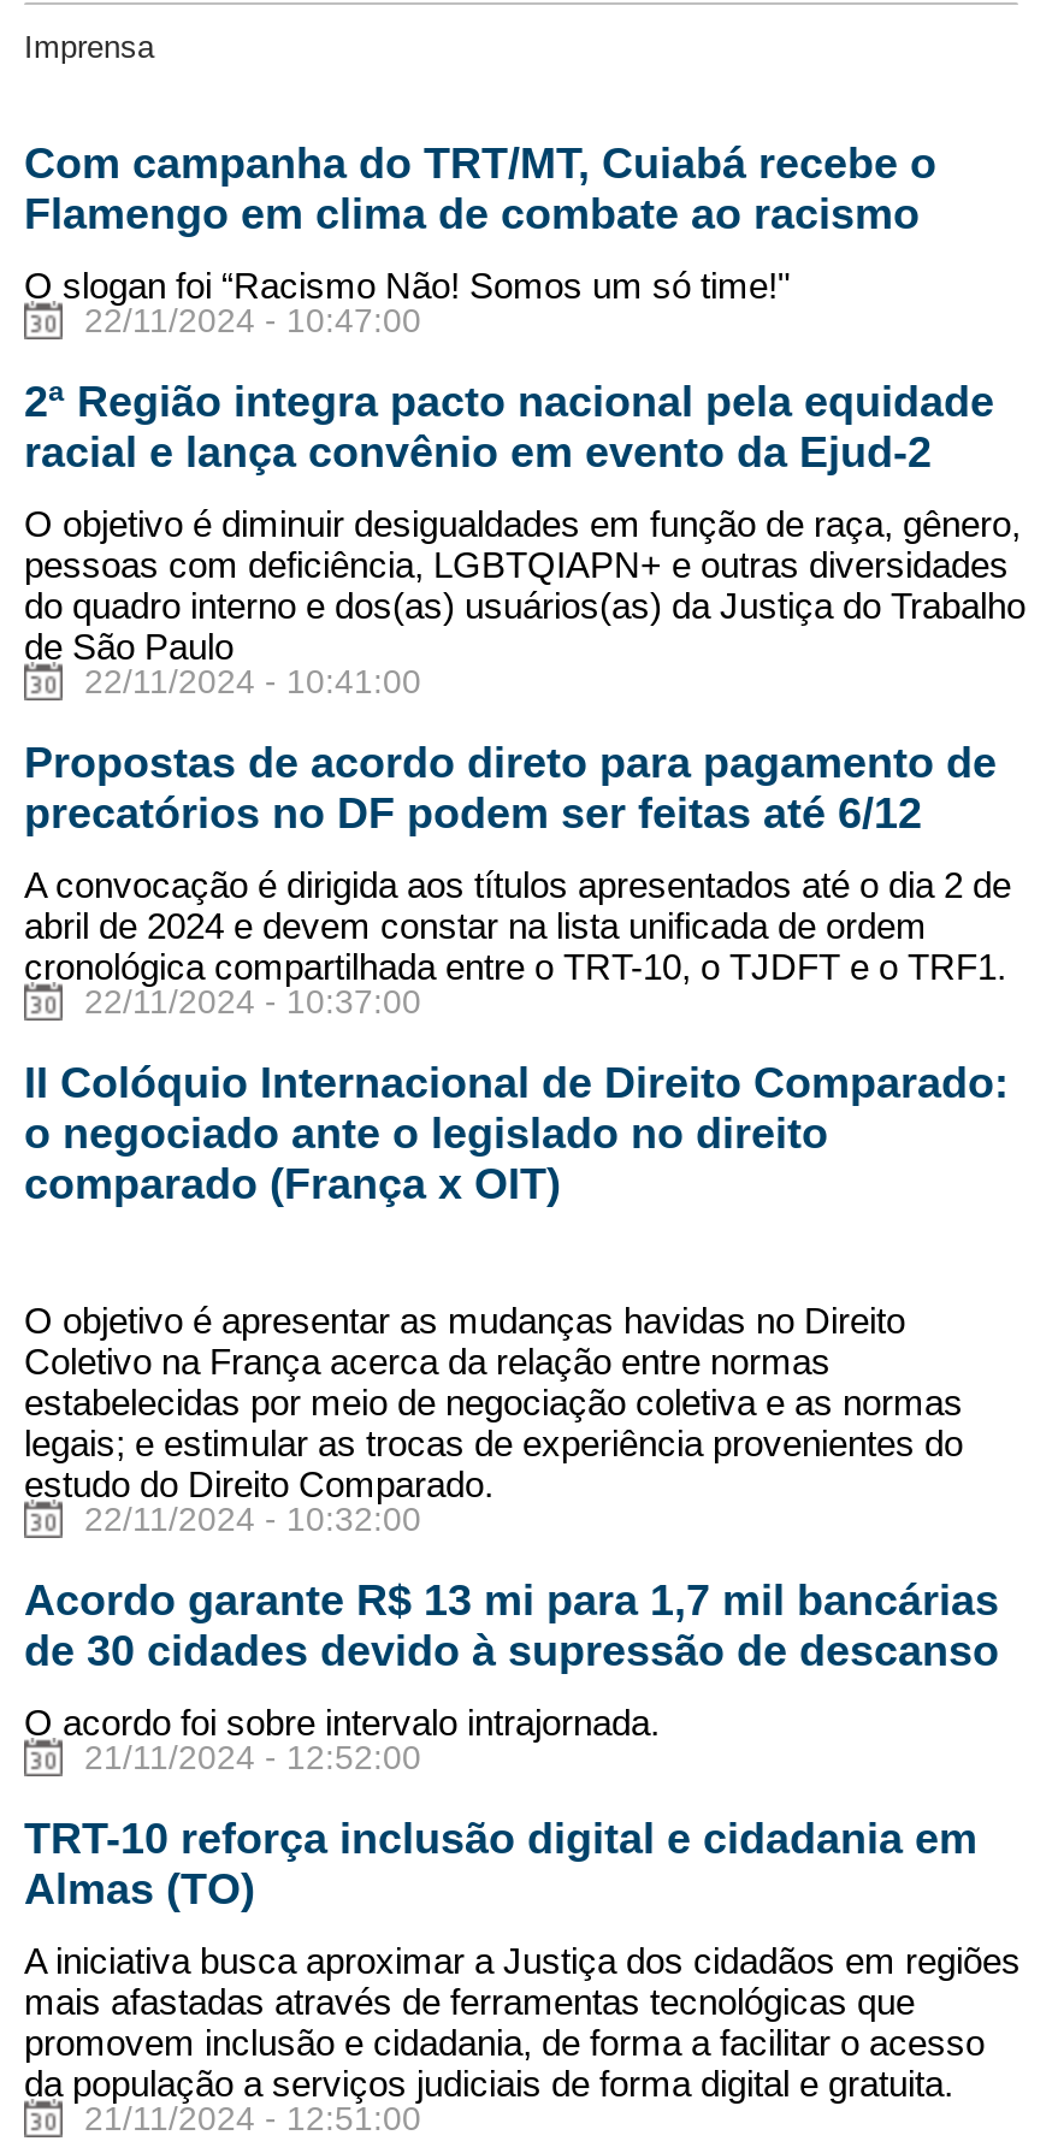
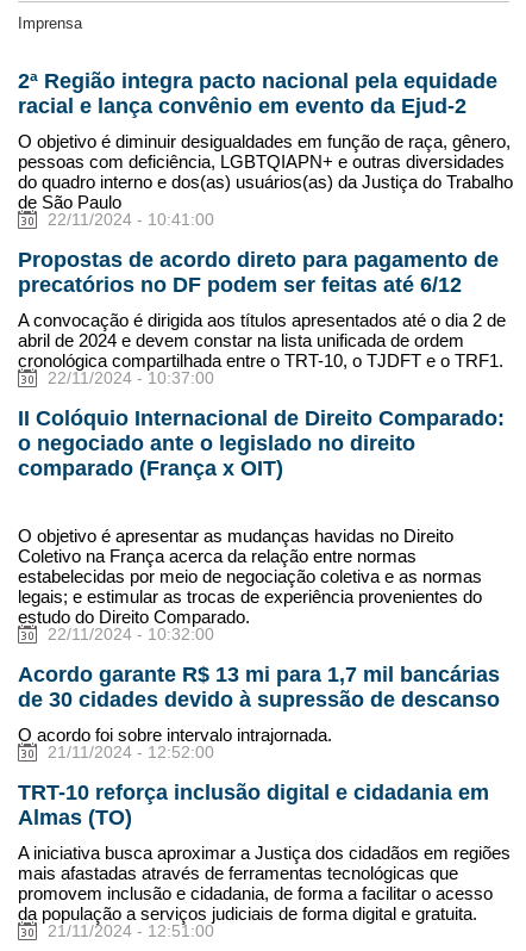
- Com campanha do TRT/MT, Cuiabá recebe o
- Flamengo em clima de combate ao racismo
- O slogan foi “Racismo Não! Somos um só time!"
- 22/11/2024 - 10:47:00
